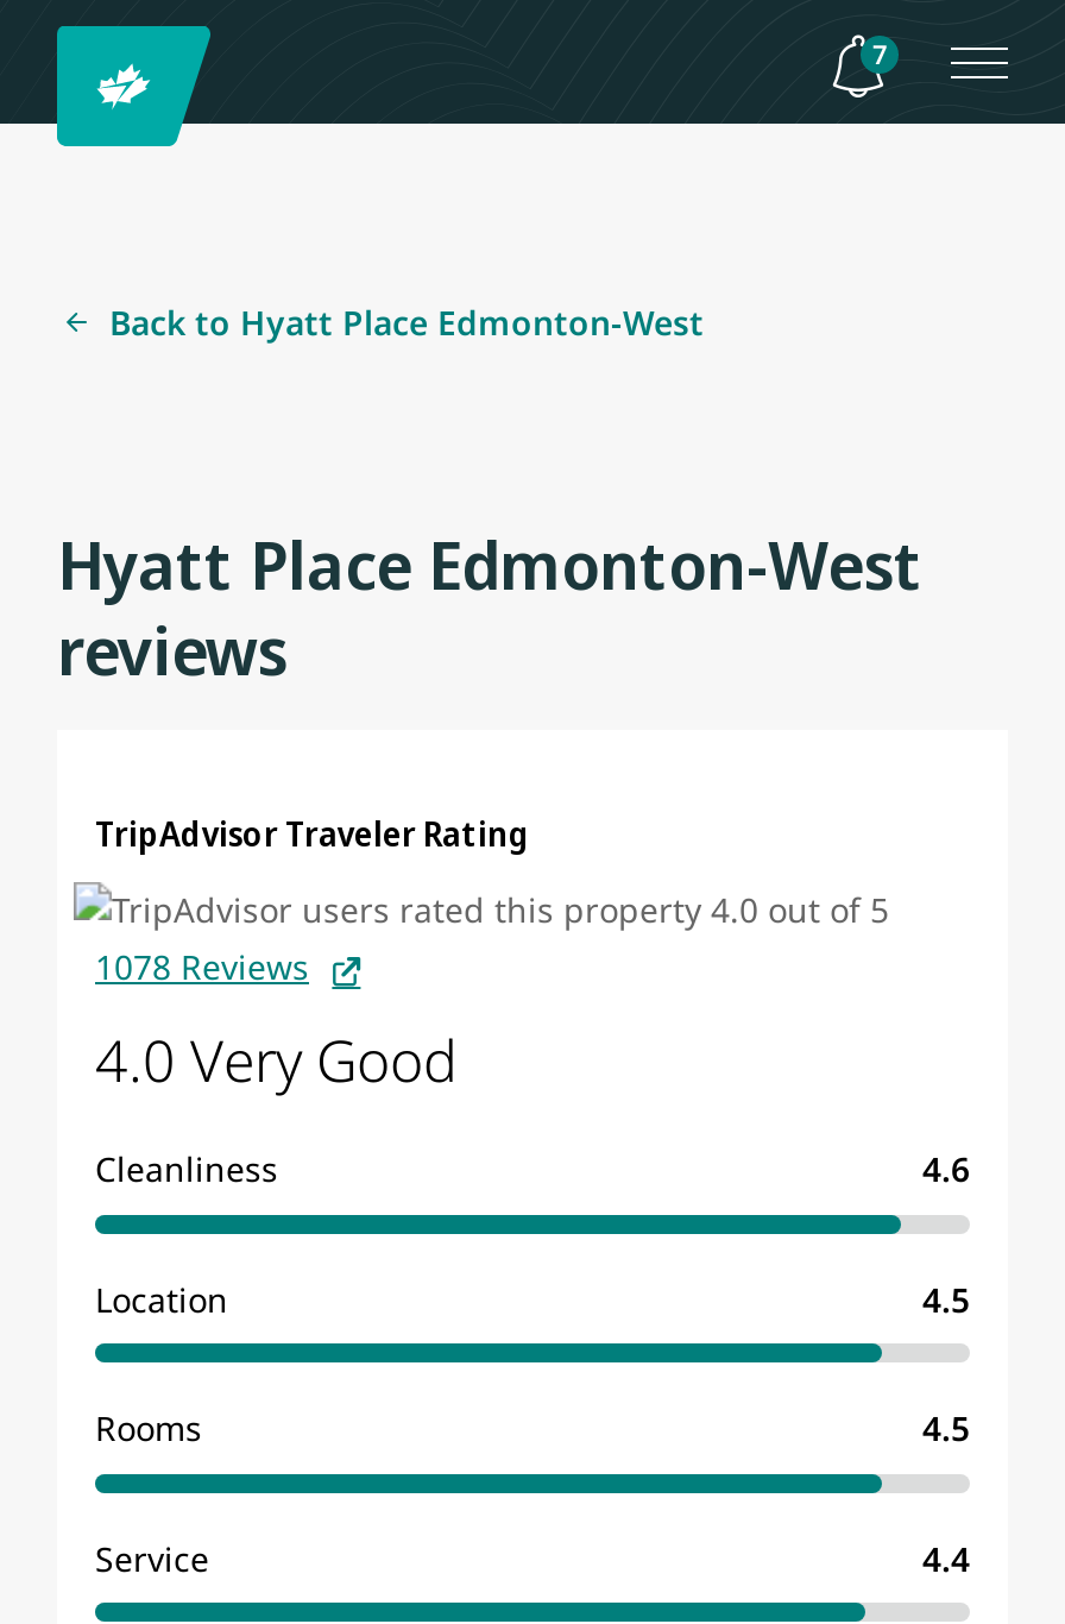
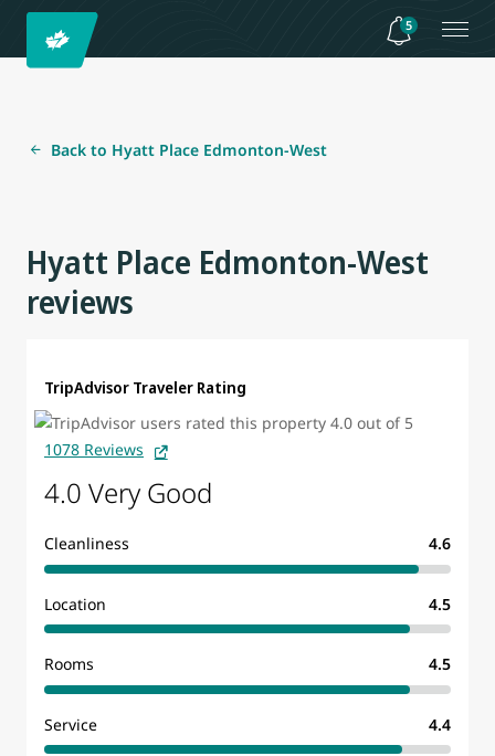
- 7
+ 5
